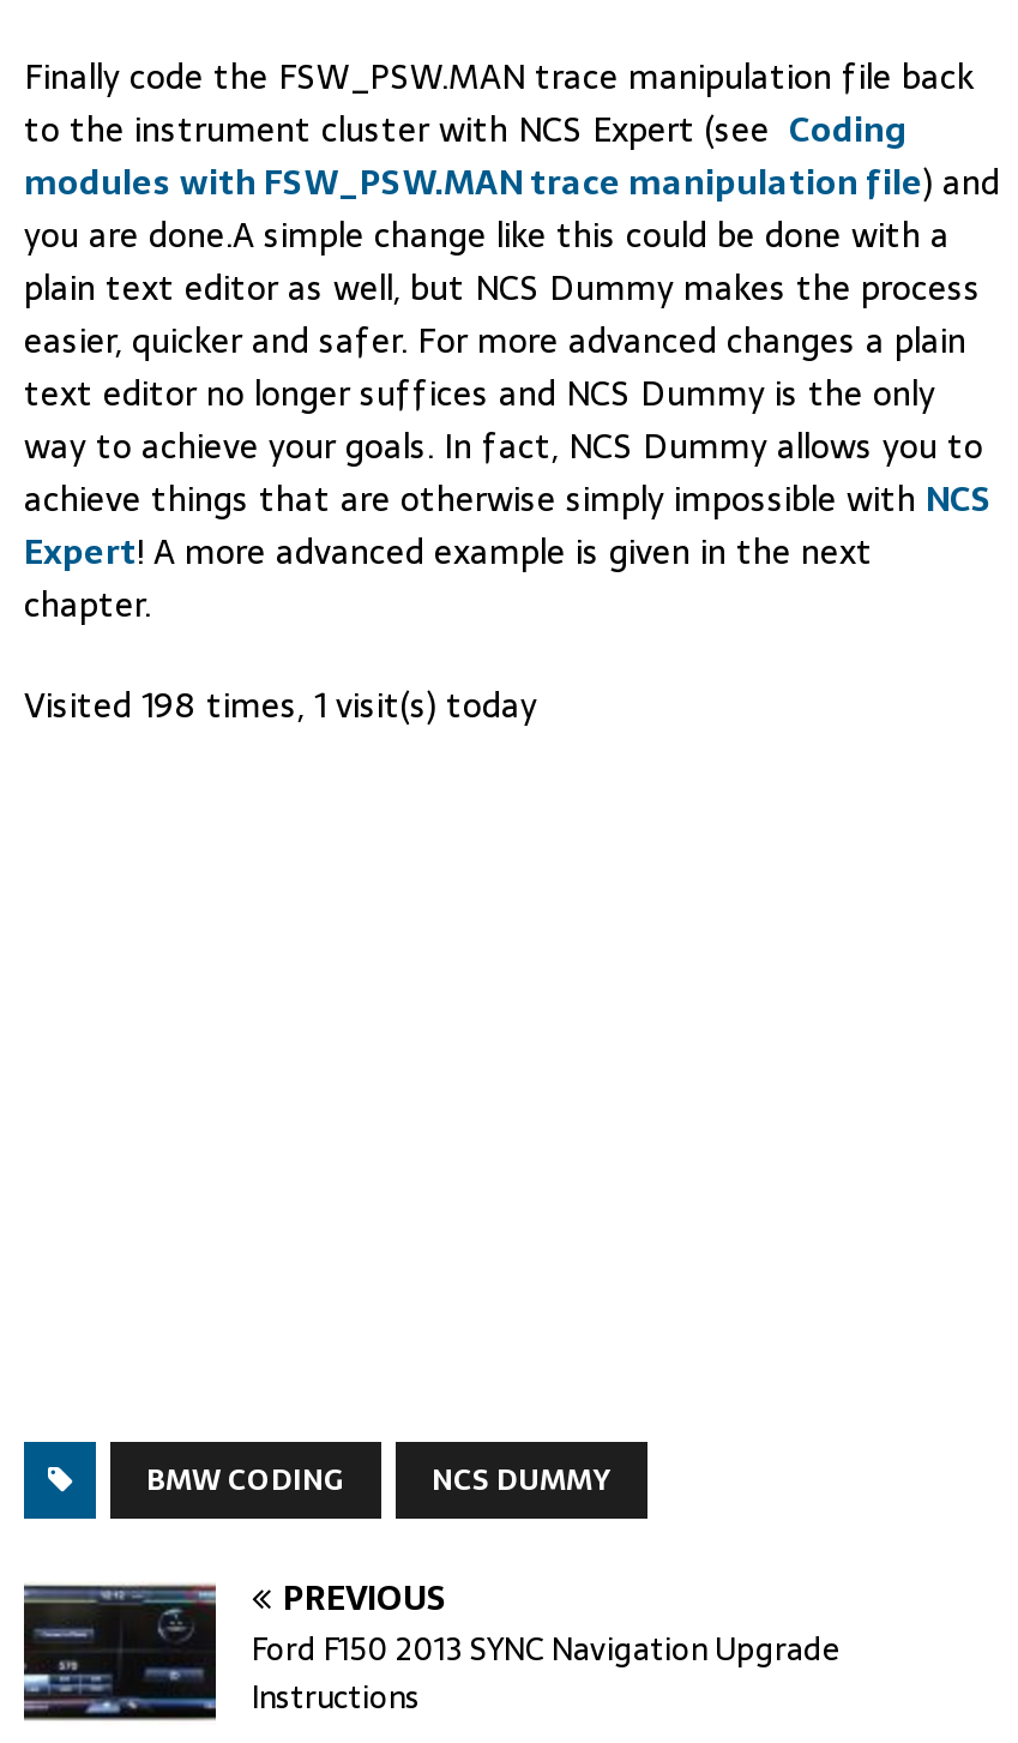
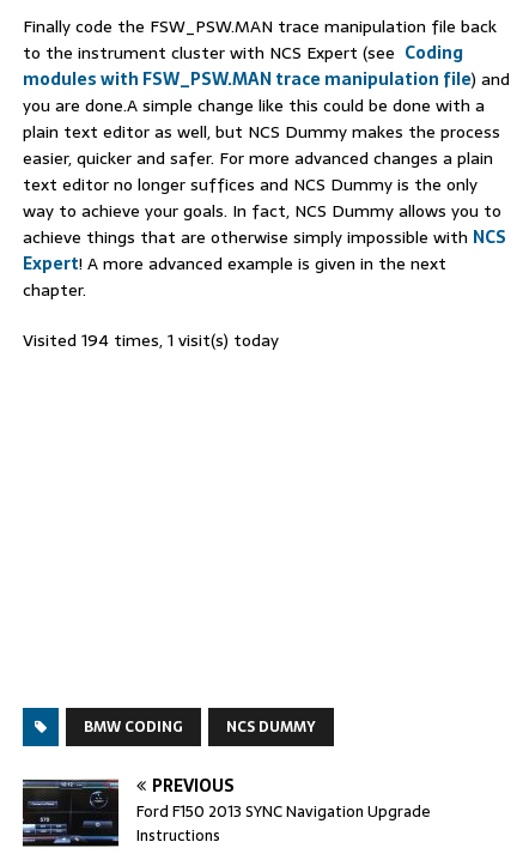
- Visited 198 times, 1 visit(s) today
+ Visited 194 times, 1 visit(s) today
